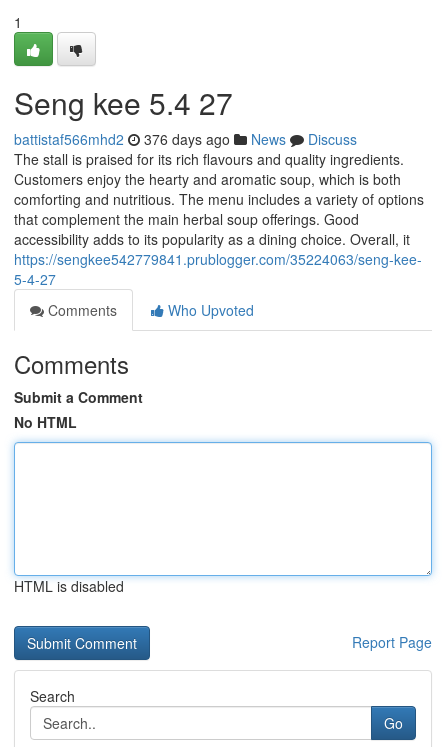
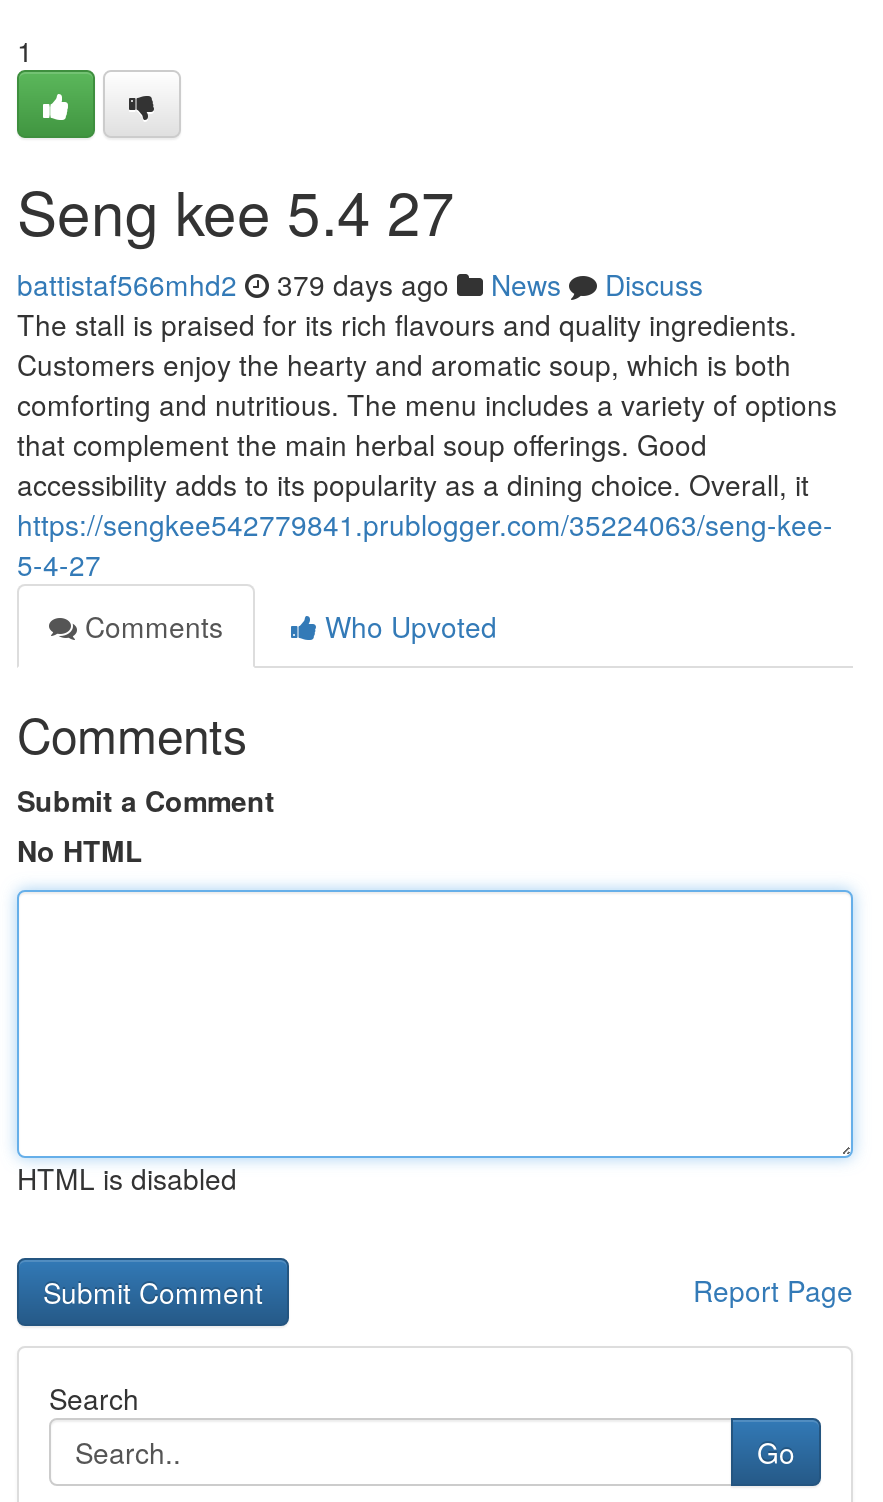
- battistaf566mhd2 376 days ago News Discuss
+ battistaf566mhd2 379 days ago News Discuss
